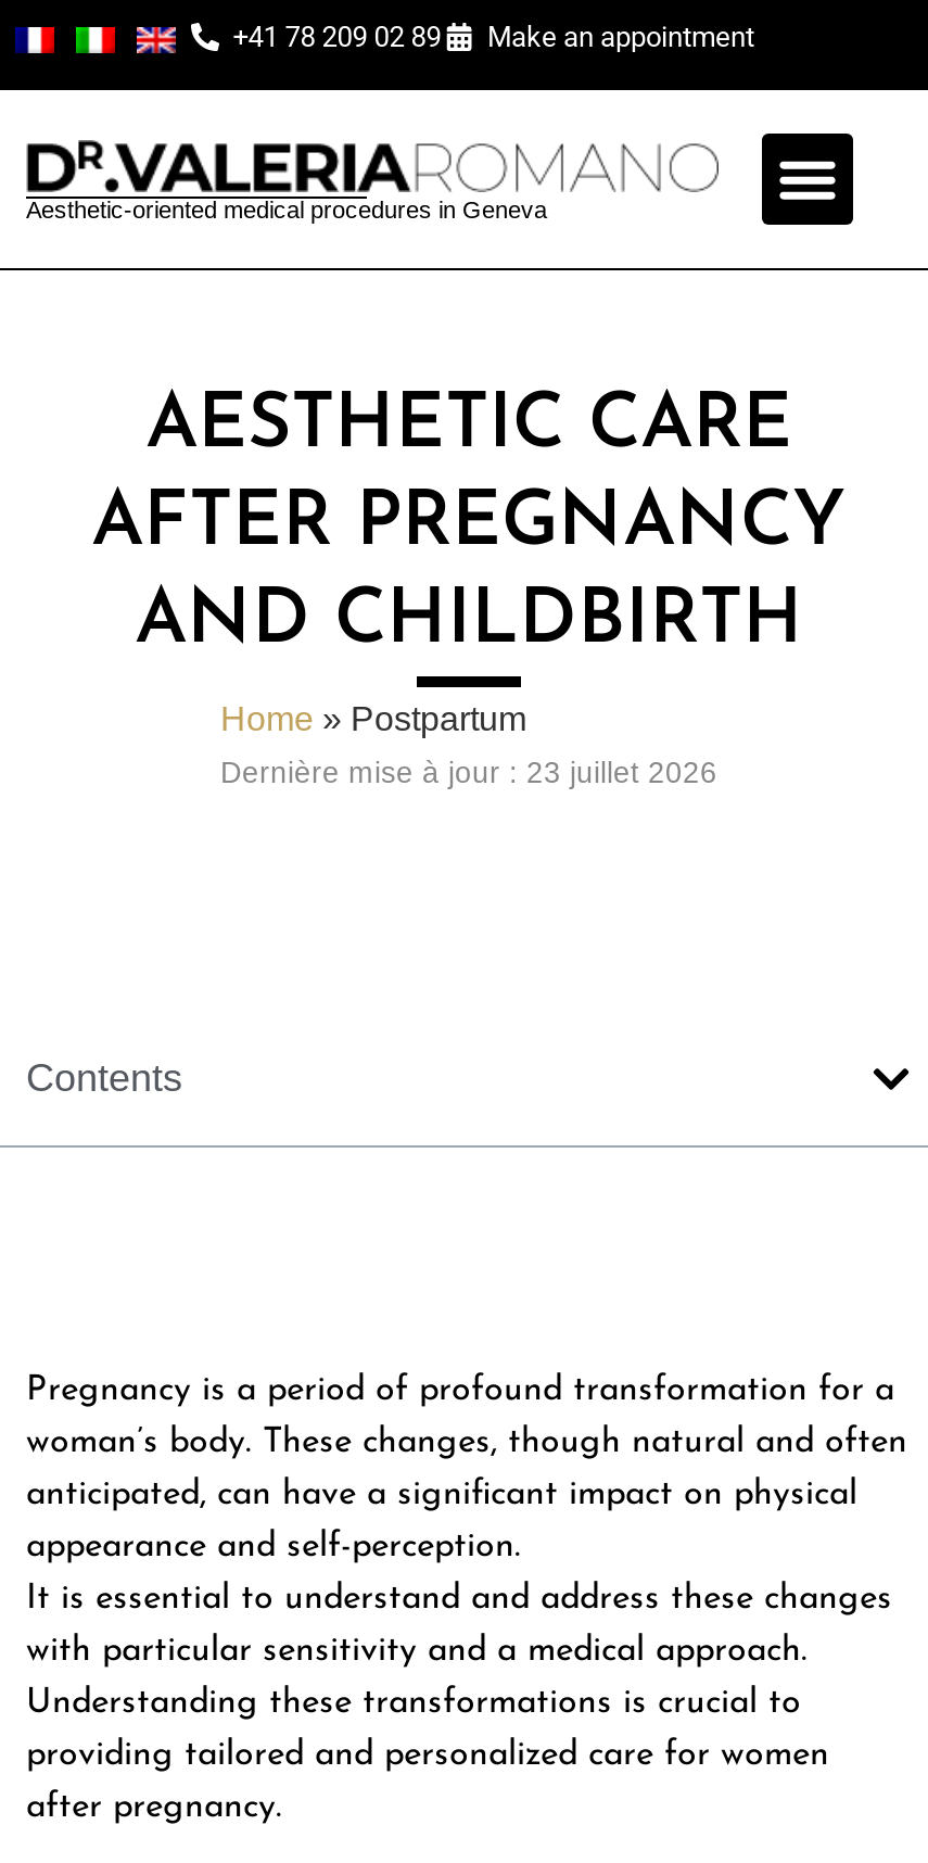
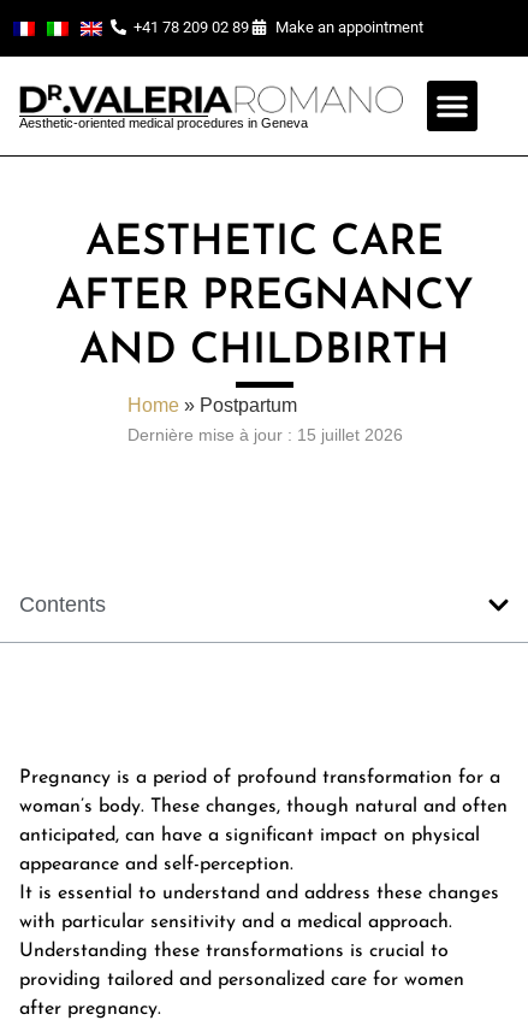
- Dernière mise à jour : 23 juillet 2026
+ Dernière mise à jour : 15 juillet 2026
